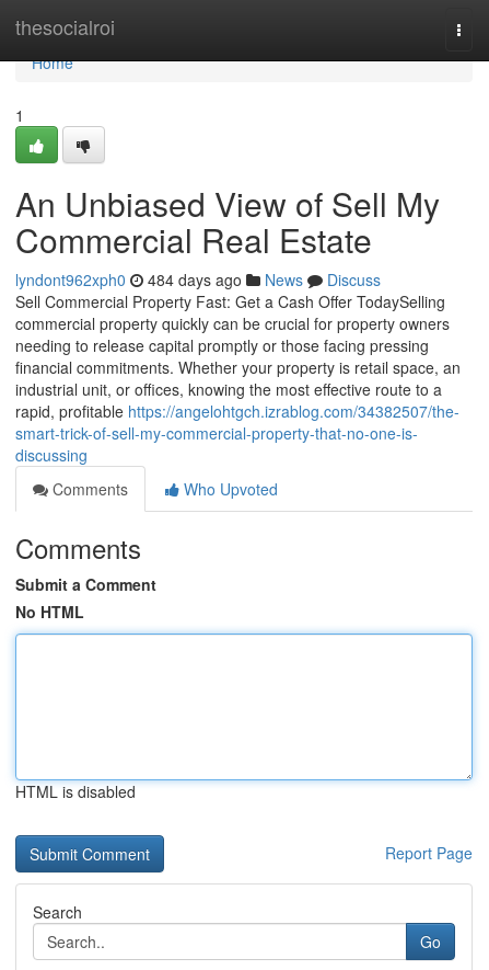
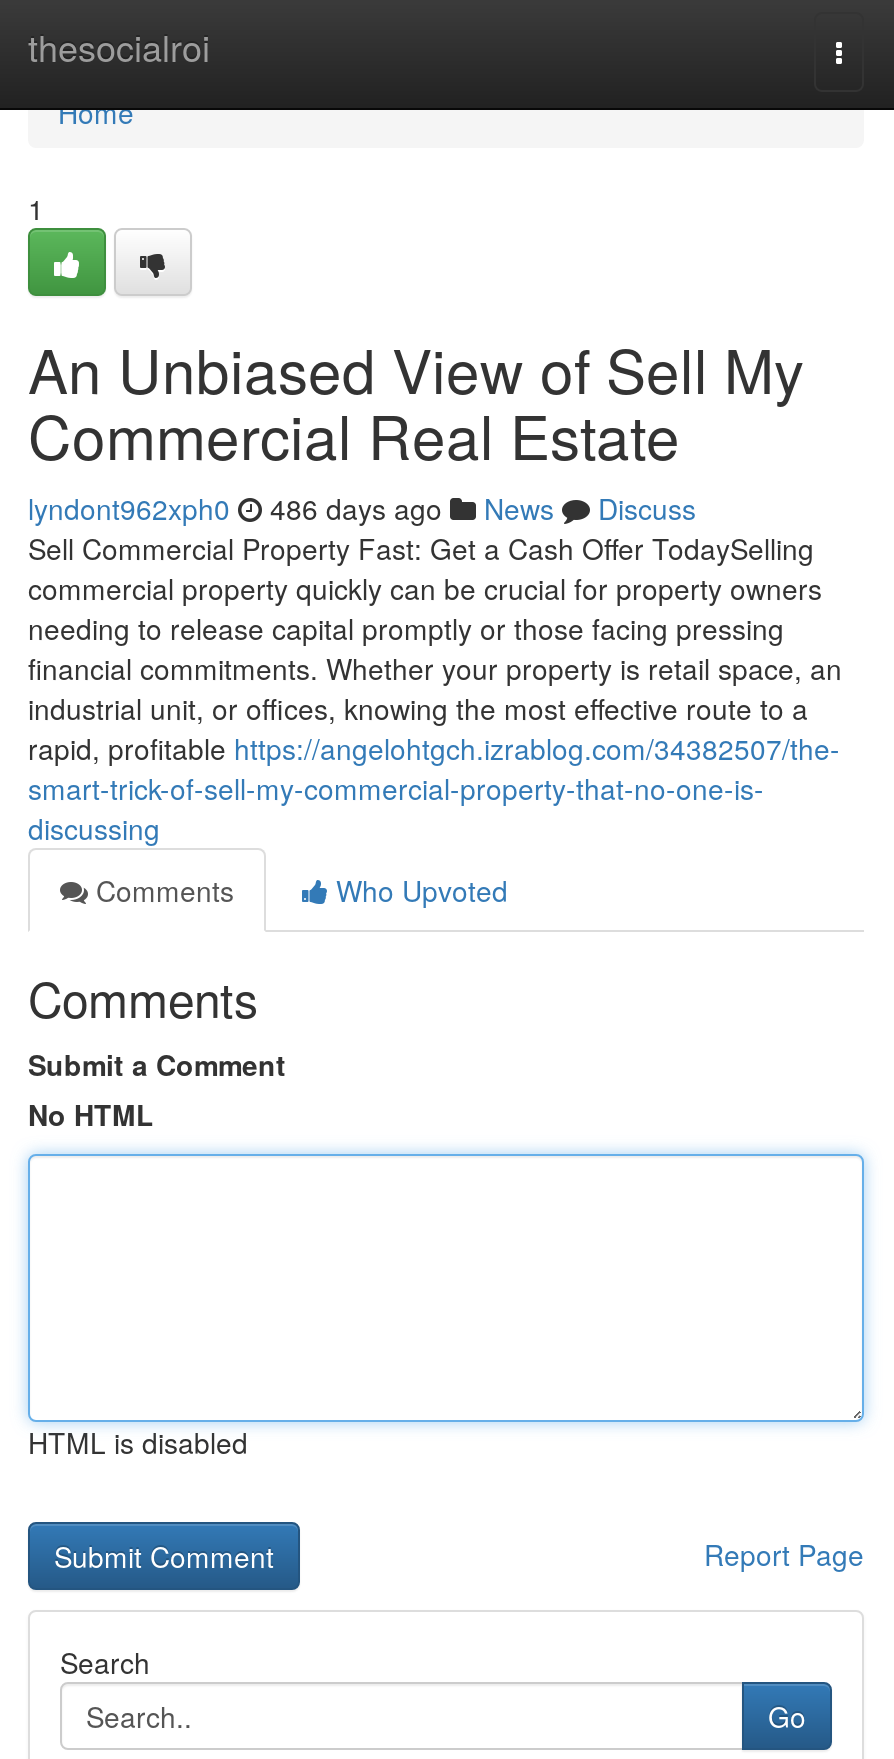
- lyndont962xph0 484 days ago News Discuss
+ lyndont962xph0 486 days ago News Discuss
